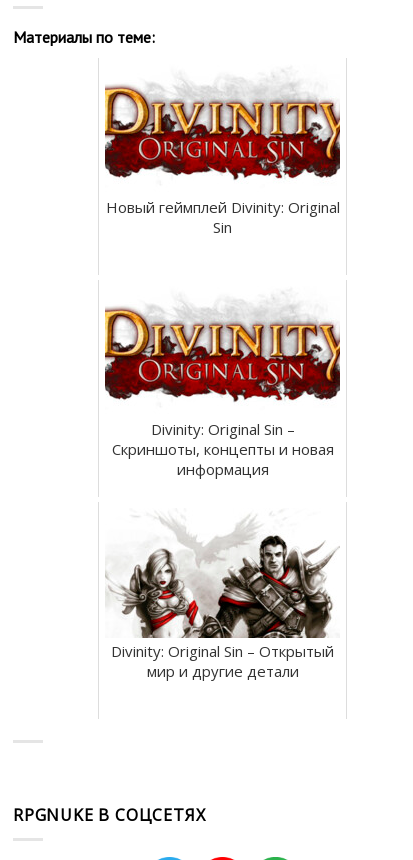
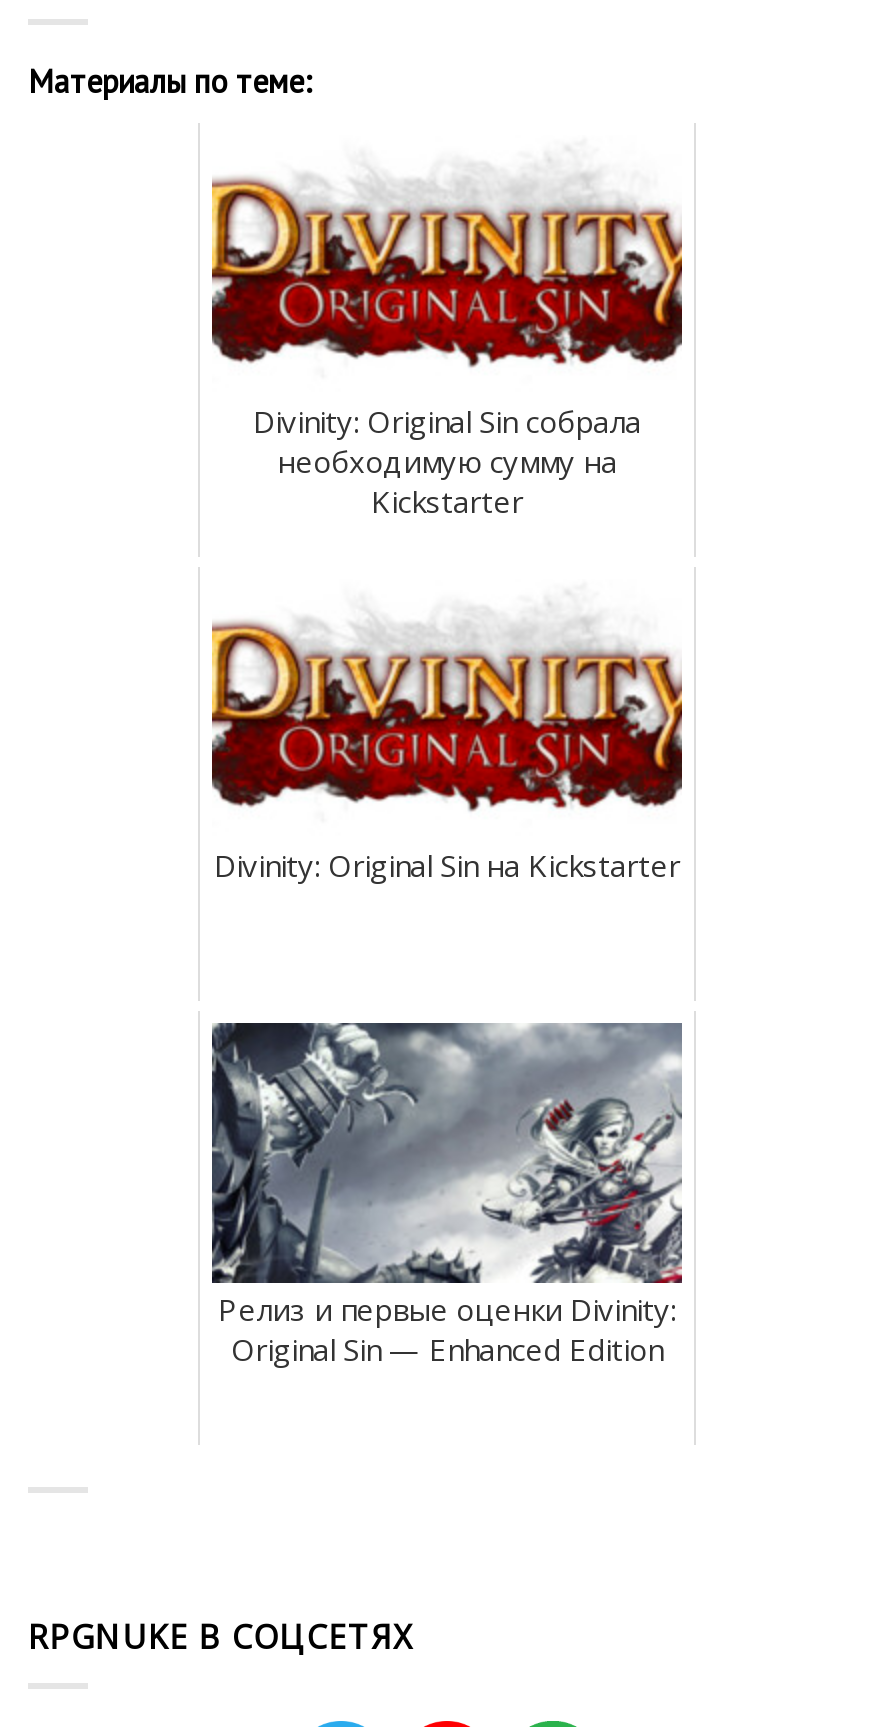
- Новый геймплей Divinity: Original
- Sin
+ Divinity: Original Sin собрала
+ необходимую сумму на
+ Kickstarter

- Divinity: Original Sin –
- Скриншоты, концепты и новая
- информация
+ Divinity: Original Sin на Kickstarter

- [image]
- Divinity: Original Sin – Открытый
- мир и другие детали
+ [image]
+ Релиз и первые оценки Divinity:
+ Original Sin — Enhanced Edition
